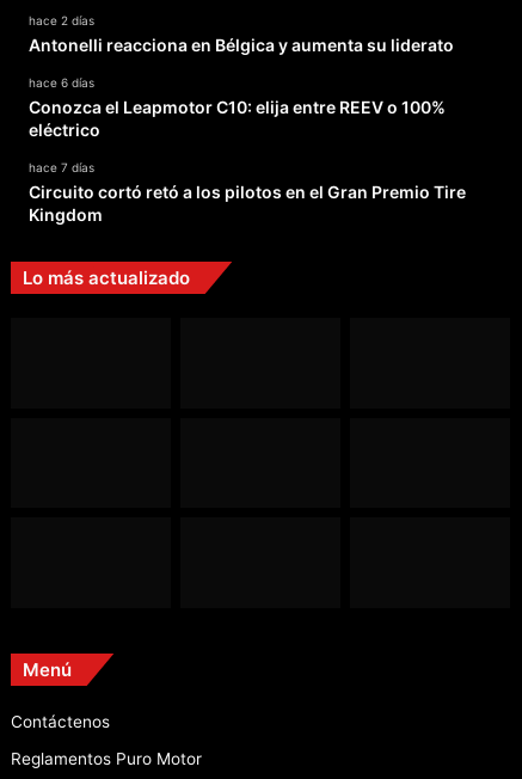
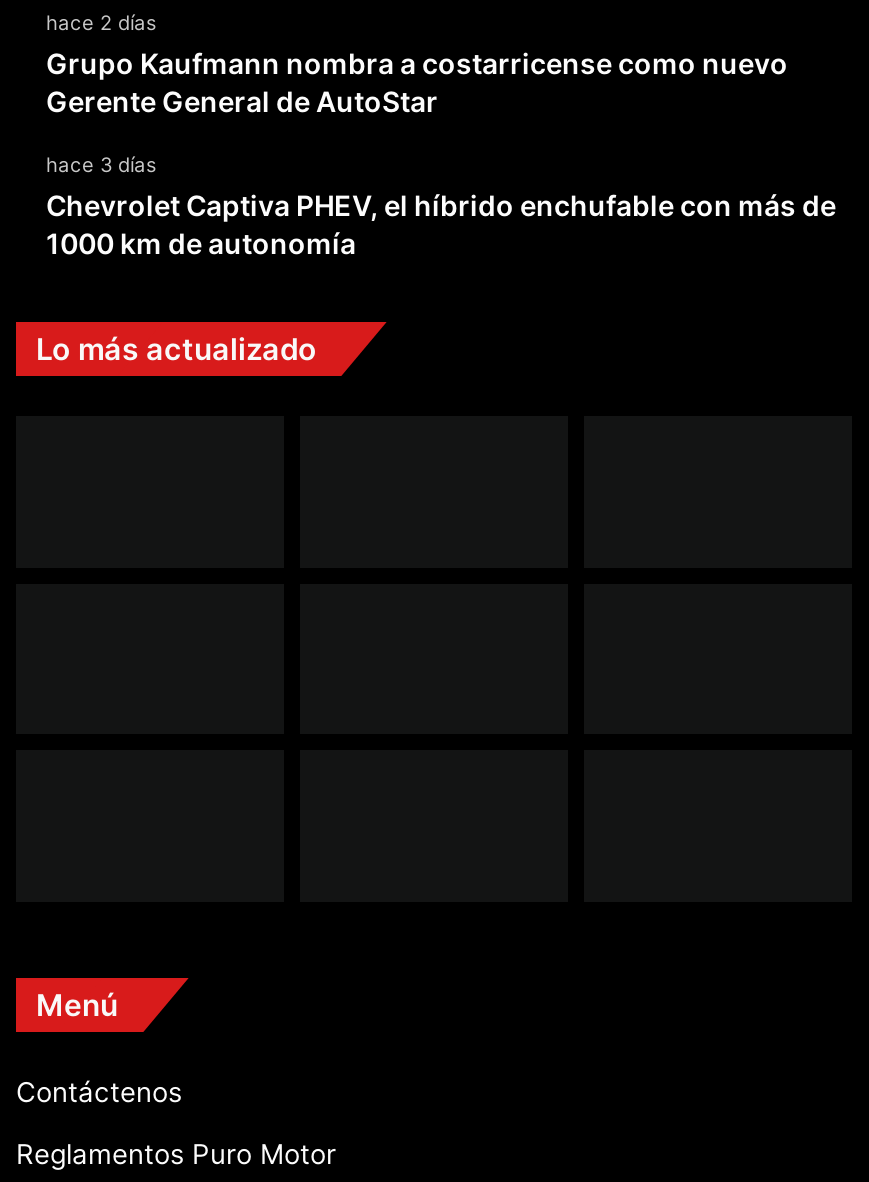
- Antonelli reacciona en Bélgica y aumenta su liderato
- hace 6 días
- Conozca el Leapmotor C10: elija entre REEV o 100%
- eléctrico
- hace 7 días
- Circuito cortó retó a los pilotos en el Gran Premio Tire
- Kingdom
+ Grupo Kaufmann nombra a costarricense como nuevo
+ Gerente General de AutoStar
+ hace 3 días
+ Chevrolet Captiva PHEV, el híbrido enchufable con más de
+ 1000 km de autonomía
